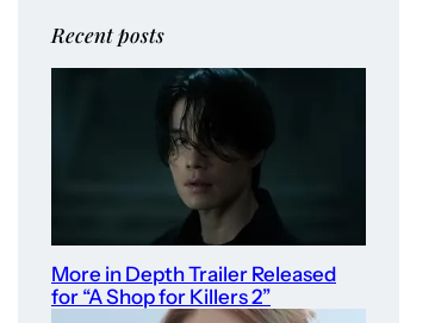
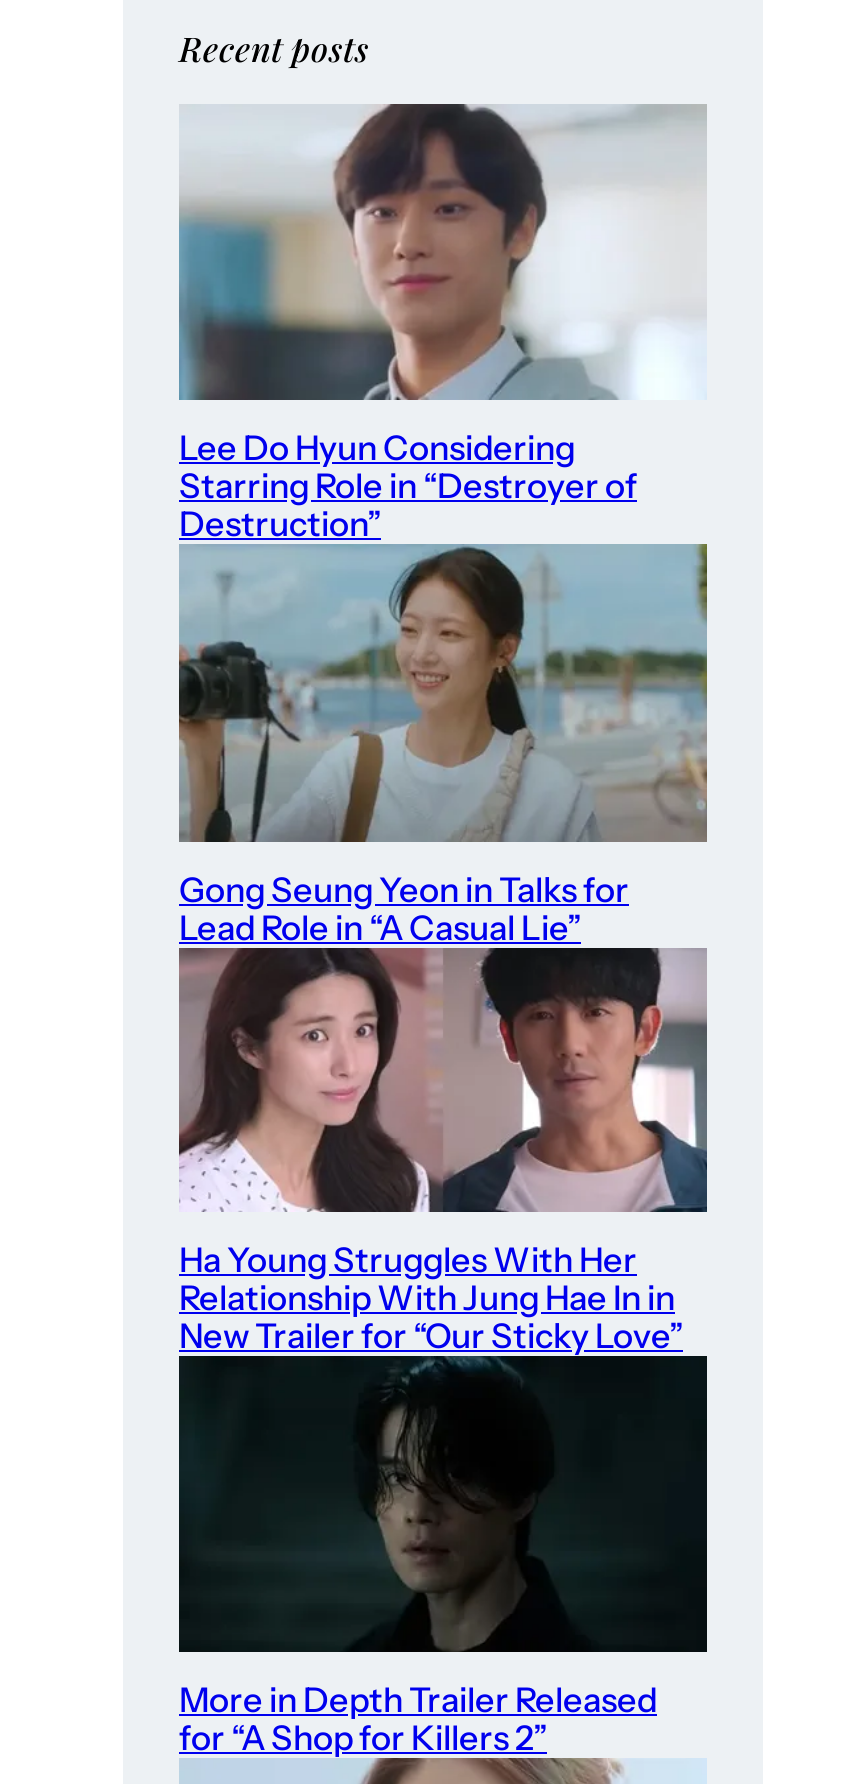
+ [image]
+ Gong Seung Yeon in Talks for
+ Lead Role in “A Casual Lie”

+ [image]
+ Ha Young Struggles With Her
+ Relationship With Jung Hae In in
+ New Trailer for “Our Sticky Love”

+ [image]
+ Lee Do Hyun Considering
+ Starring Role in “Destroyer of
+ Destruction”
